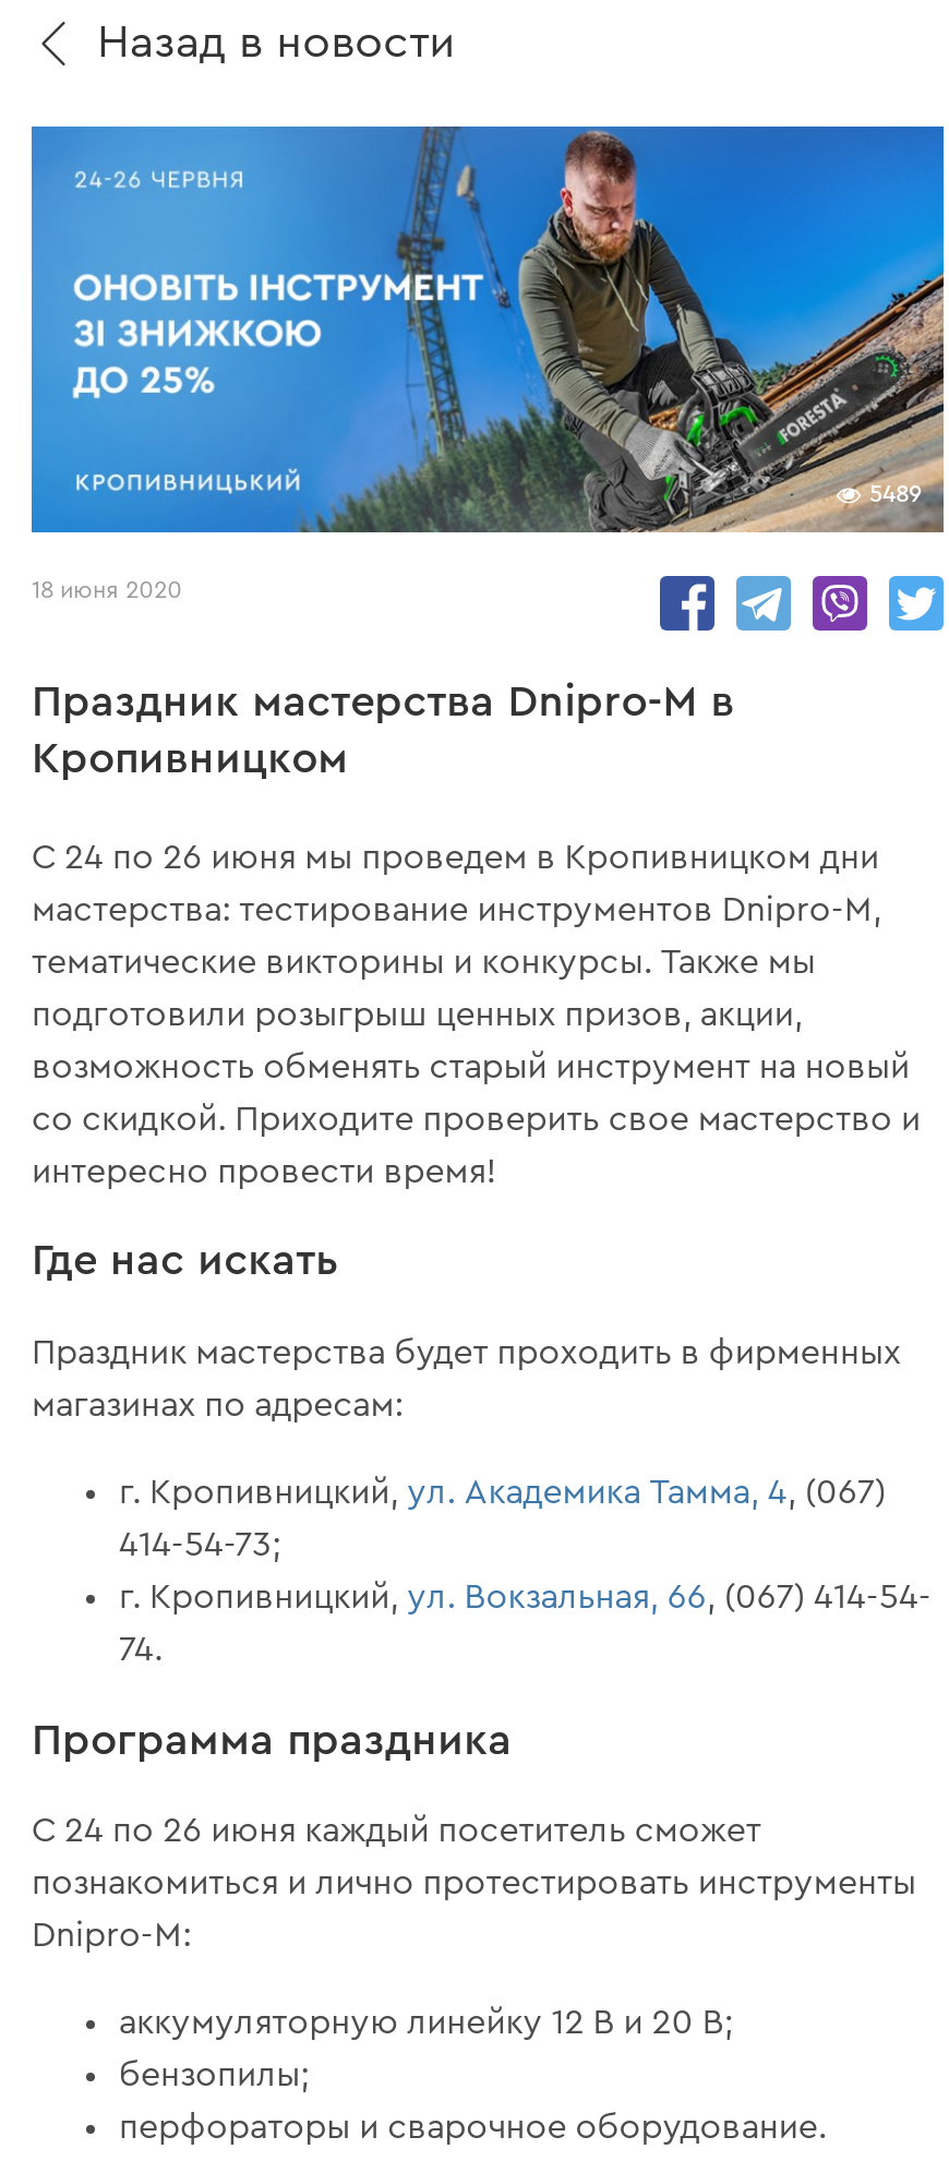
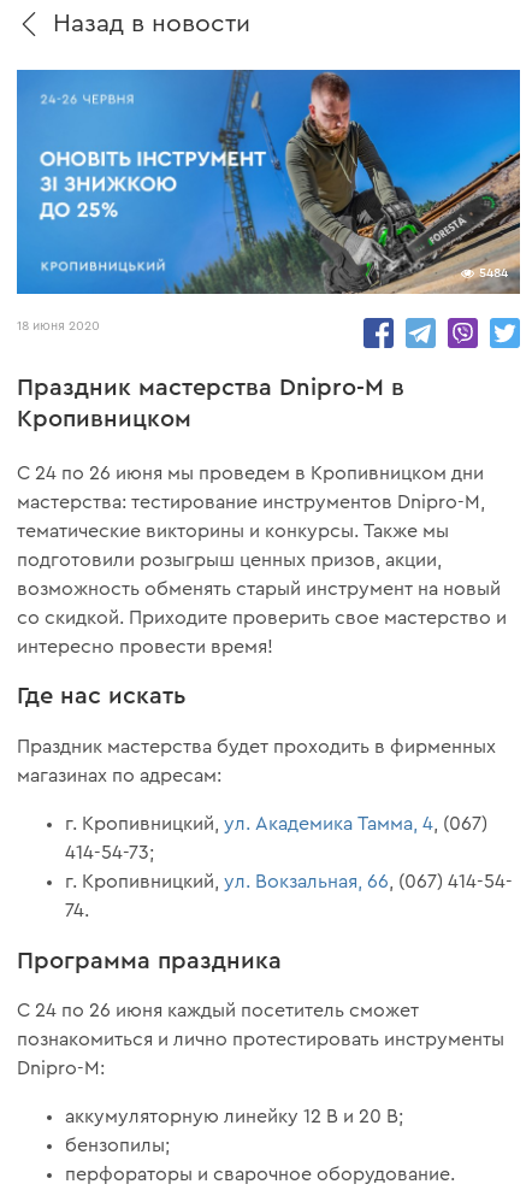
- 5489
+ 5484
